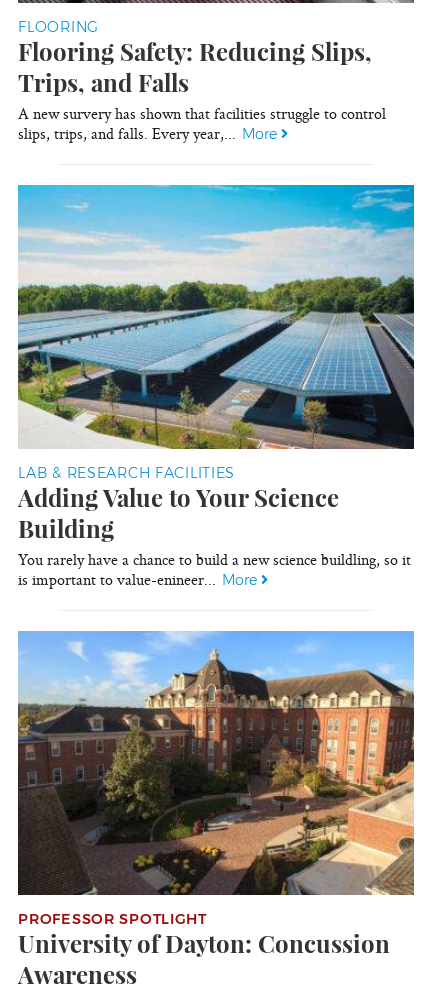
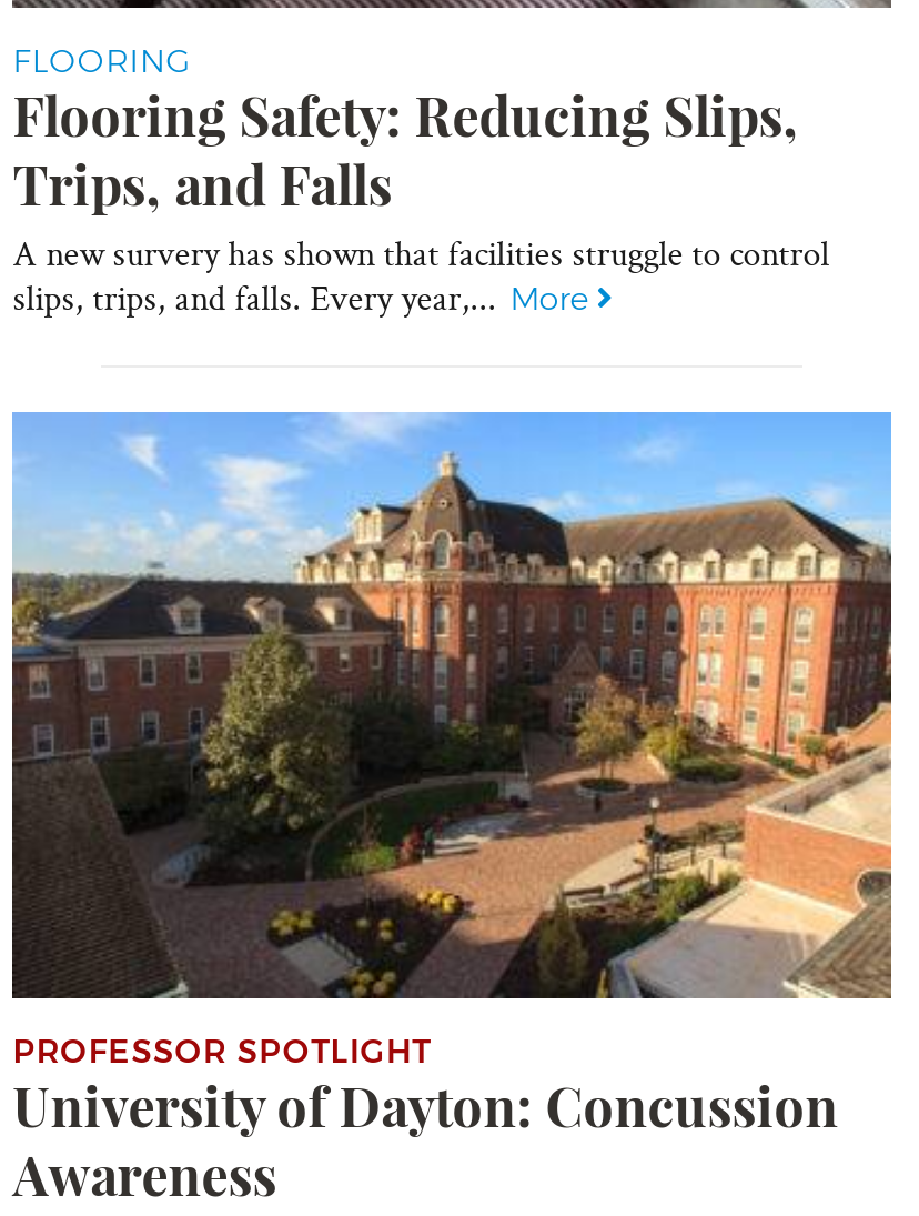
- [image]
- LAB & RESEARCH FACILITIES
- Adding Value to Your Science
- Building
- You rarely have a chance to build a new science buildling, so it
- is important to value-enineer... More
